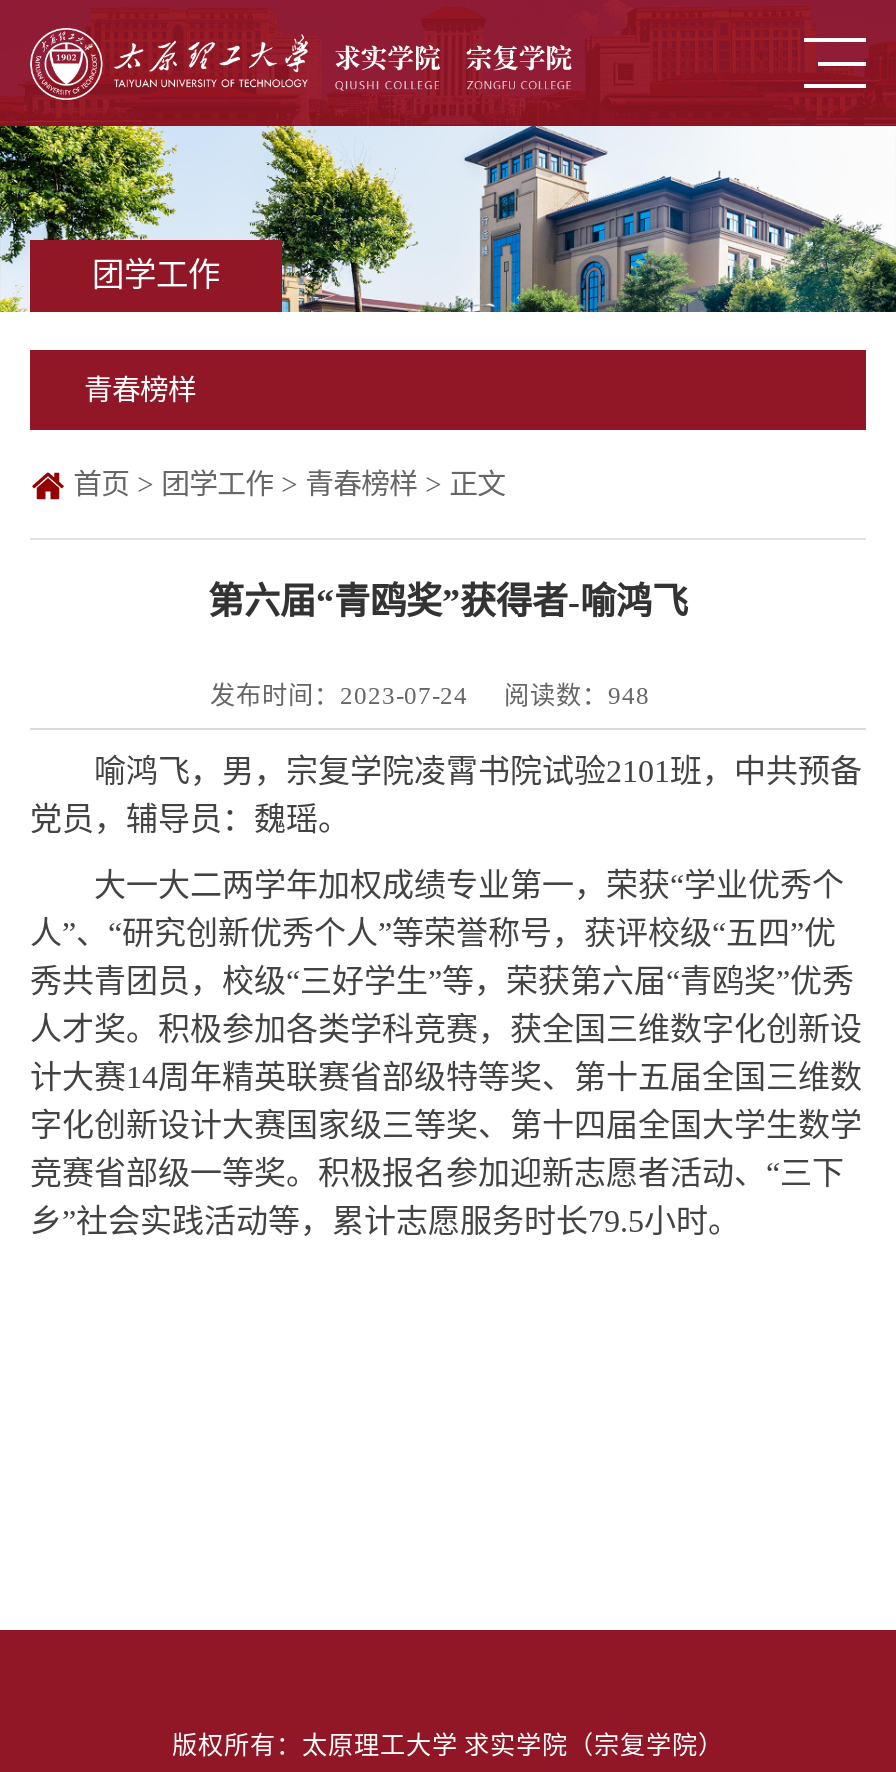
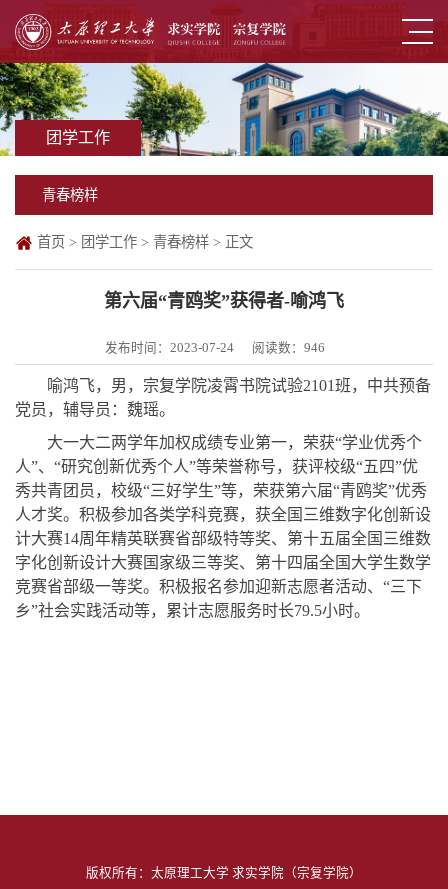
- 发布时间：2023-07-24 阅读数：948
+ 发布时间：2023-07-24 阅读数：946
